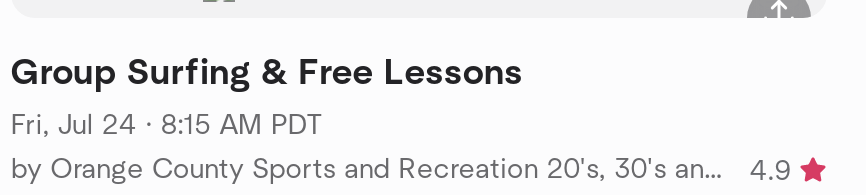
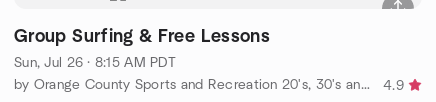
- Fri, Jul 24 · 8:15 AM PDT
+ Sun, Jul 26 · 8:15 AM PDT
